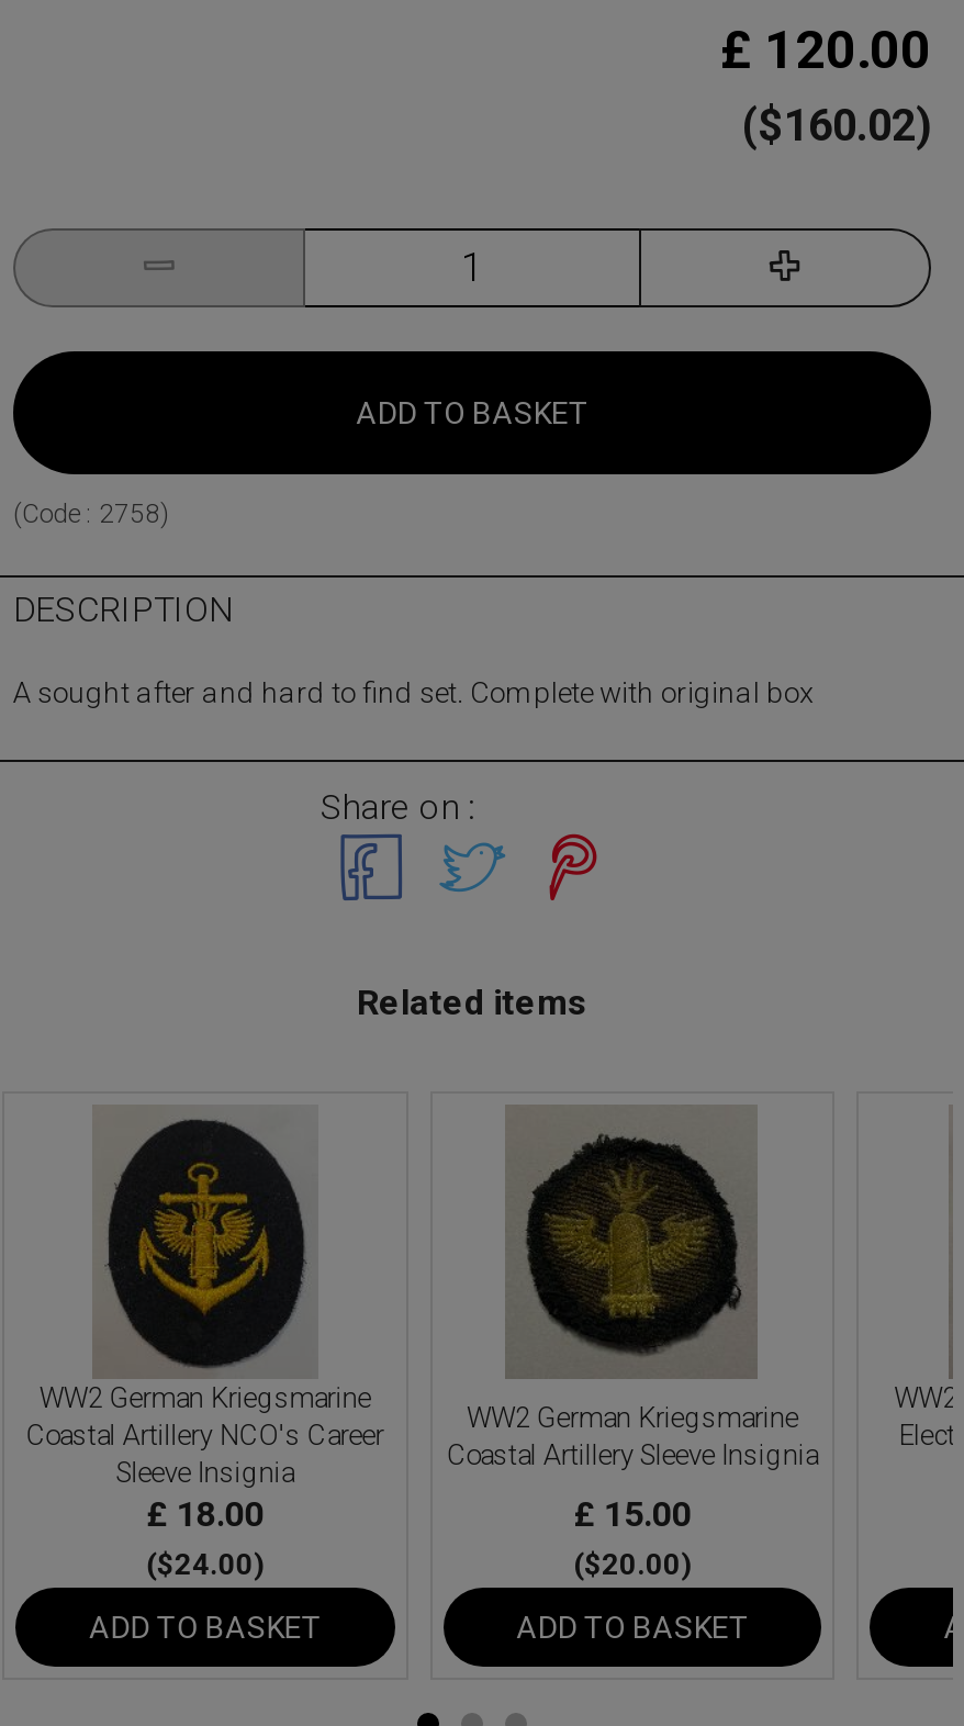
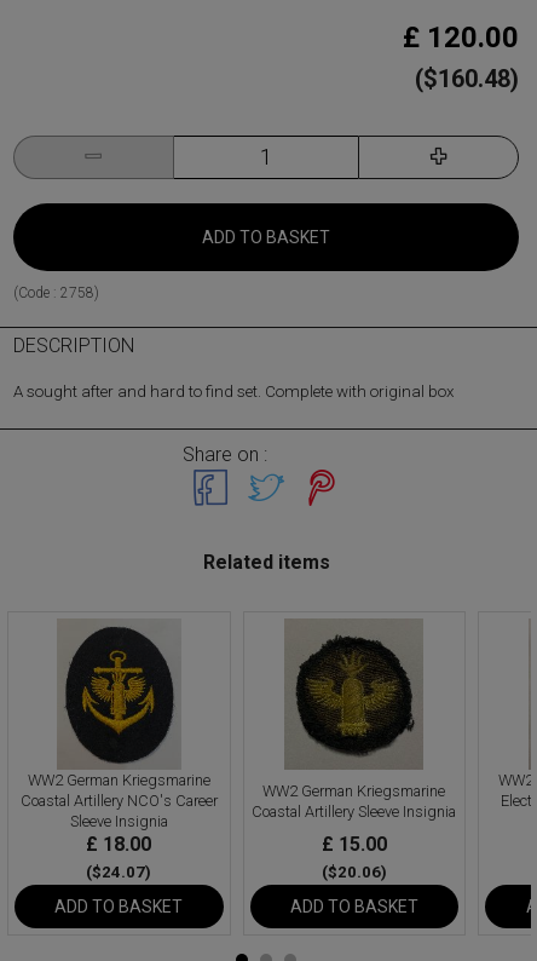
- ($160.02)
+ ($160.48)

- ($24.00)
+ ($24.07)

- ($20.00)
+ ($20.06)
